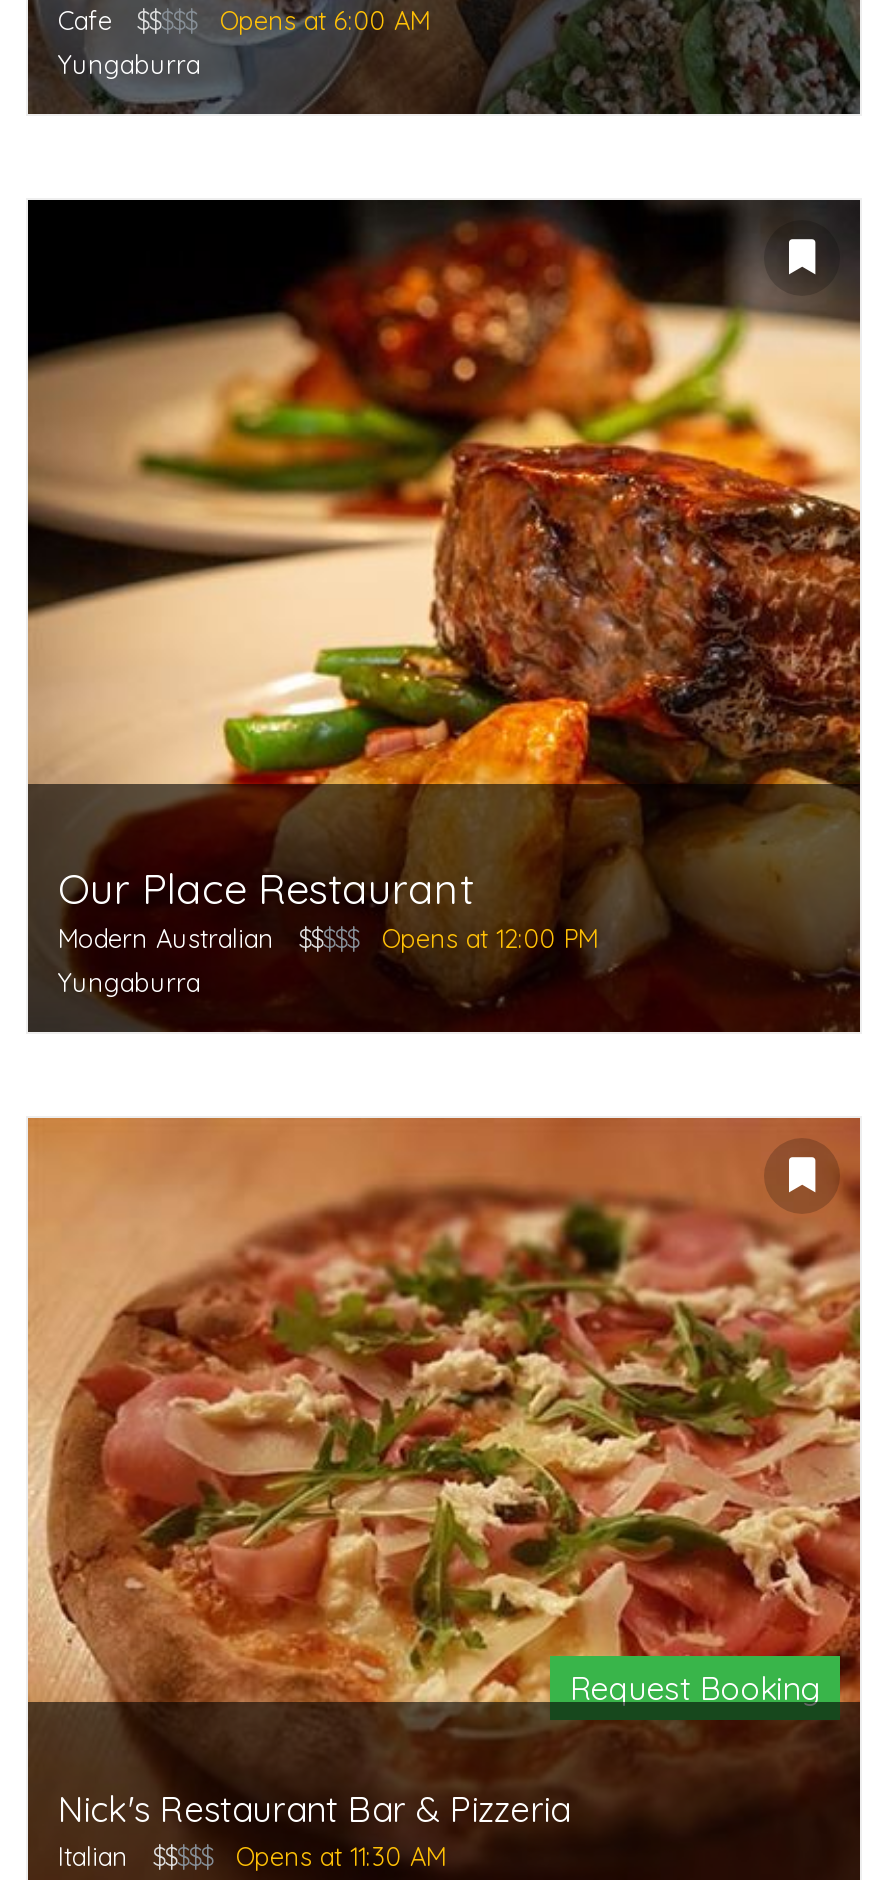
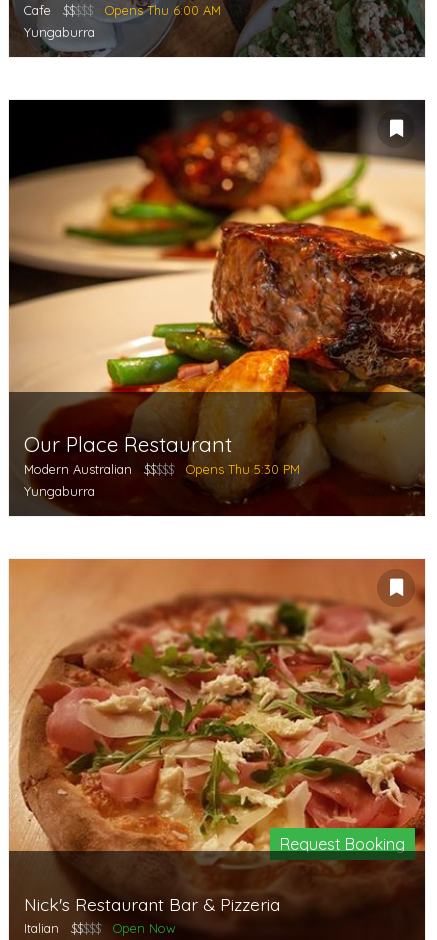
- Opens at 6:00 AM
+ Opens Thu 6:00 AM

- Opens at 12:00 PM
+ Opens Thu 5:30 PM

- Opens at 11:30 AM
+ Open Now
